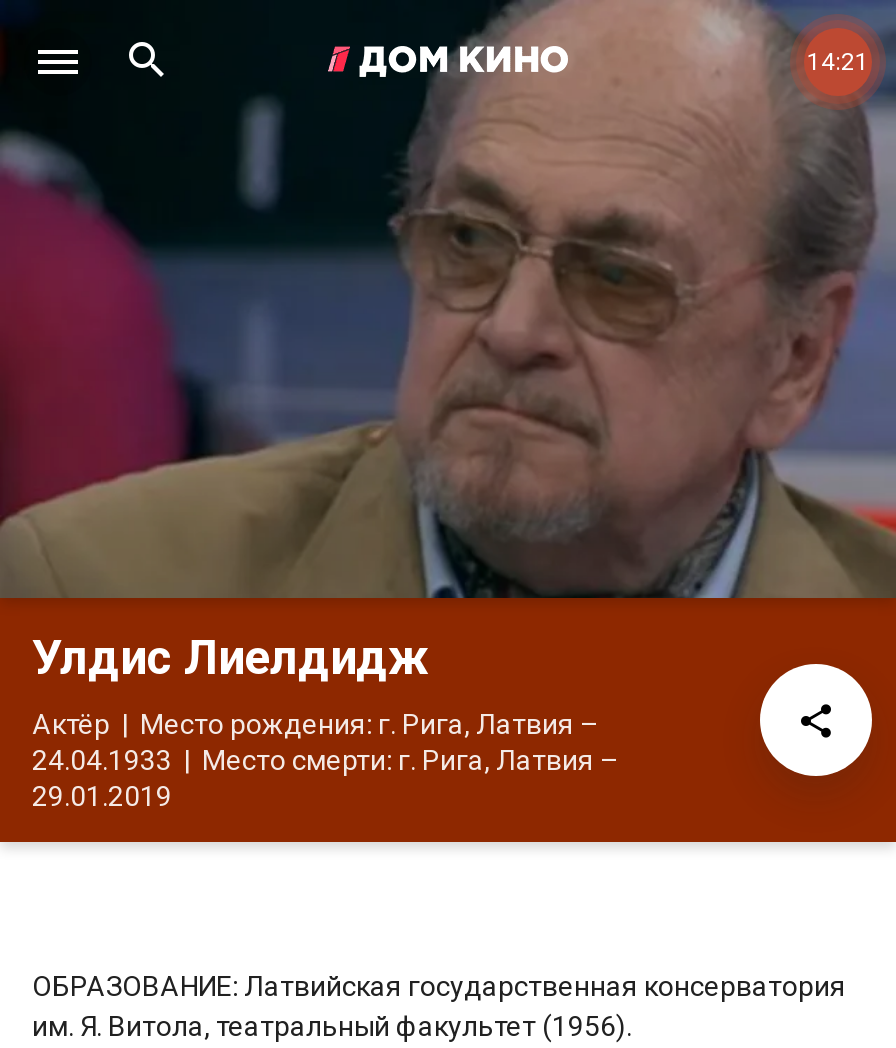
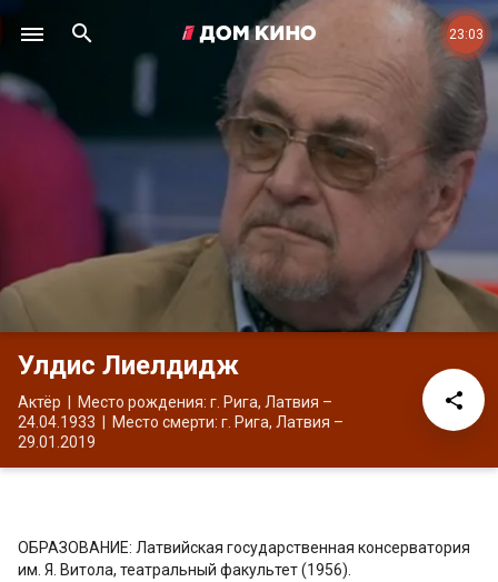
- 14:21
+ 23:03
